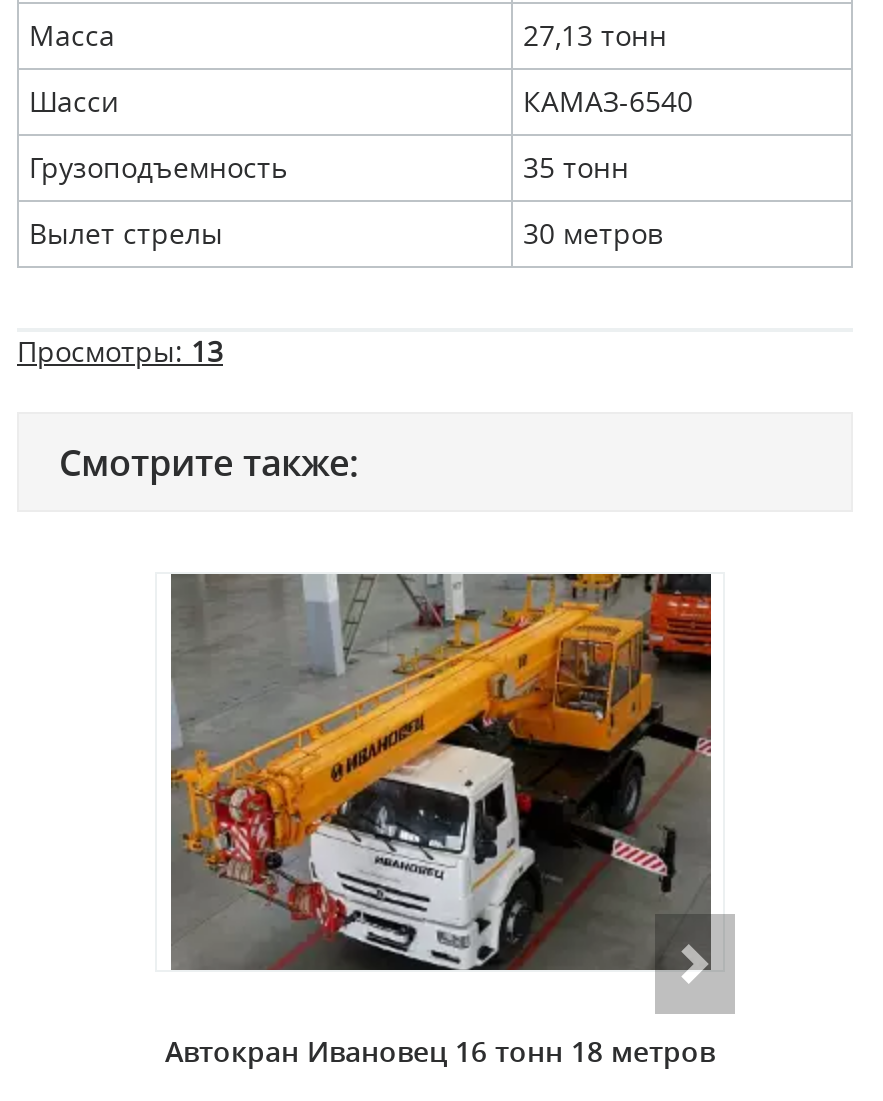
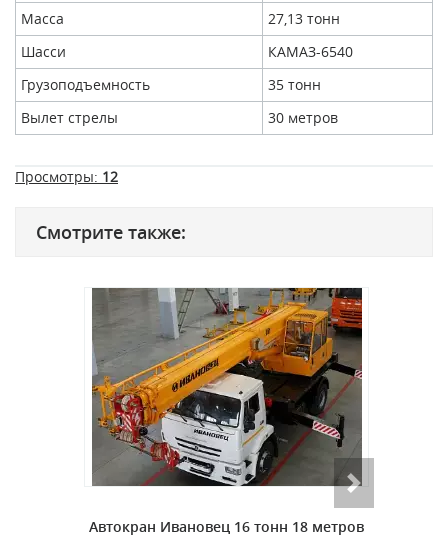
- Просмотры: 13
+ Просмотры: 12
